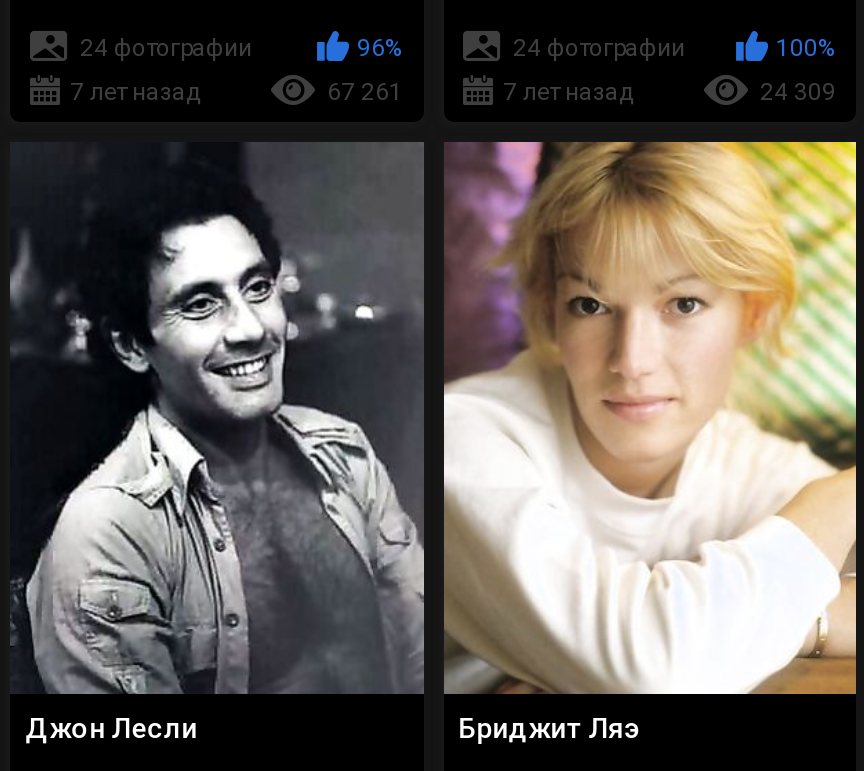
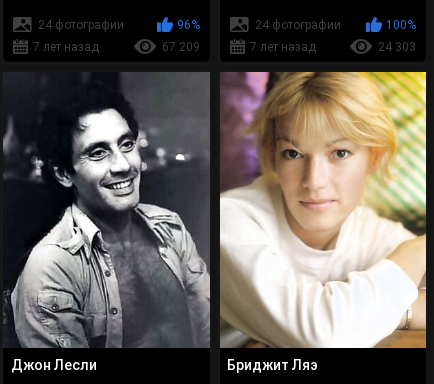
- 67 261
+ 67 209

- 24 309
+ 24 303
